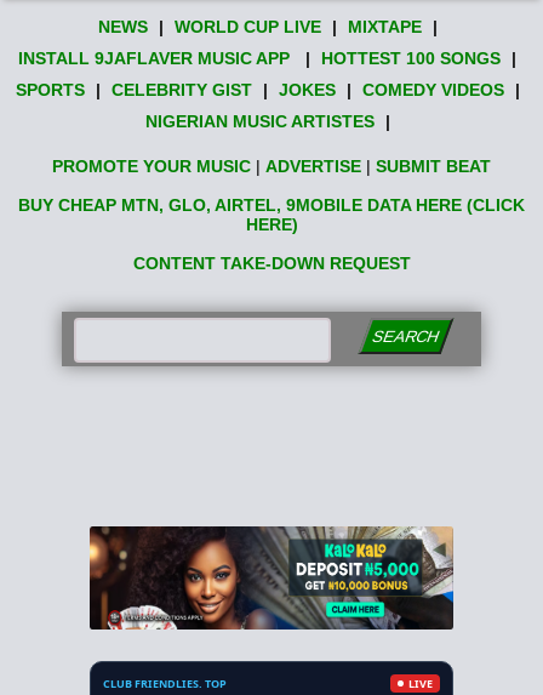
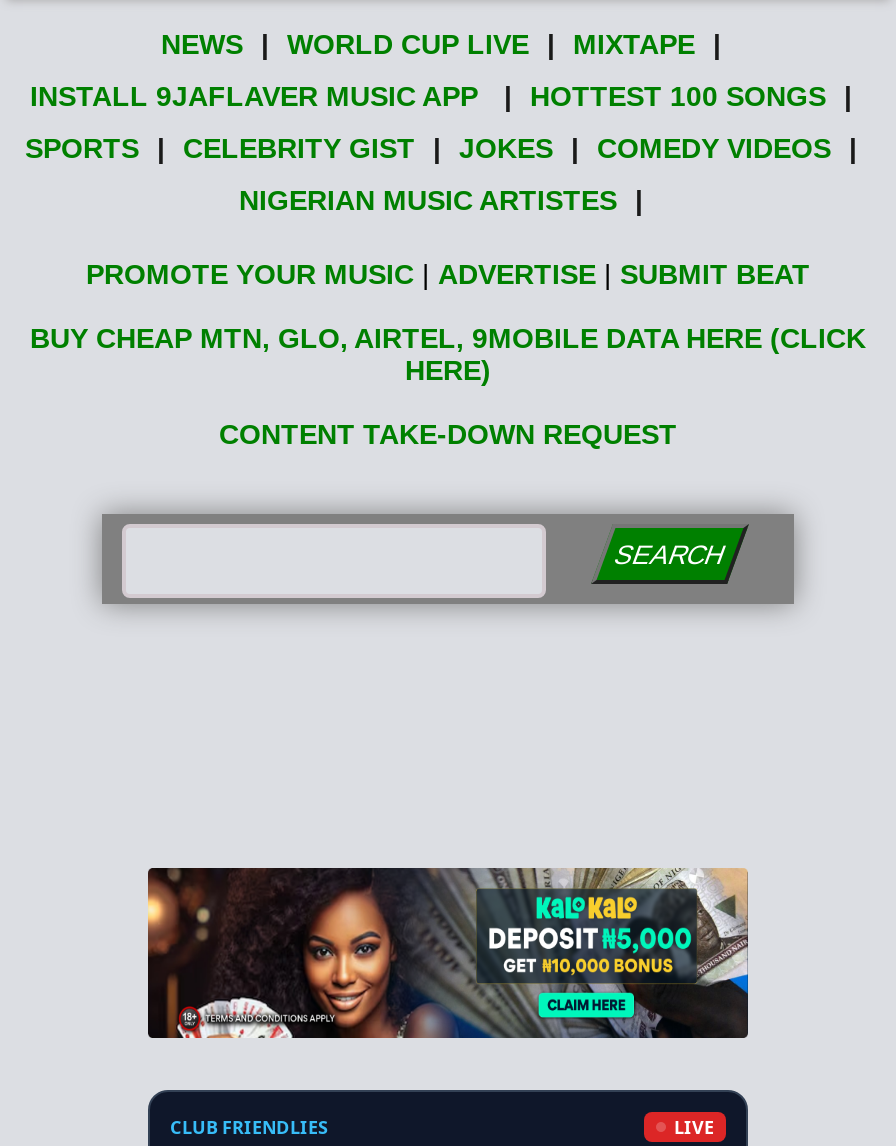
- CLUB FRIENDLIES. TOP
+ CLUB FRIENDLIES
